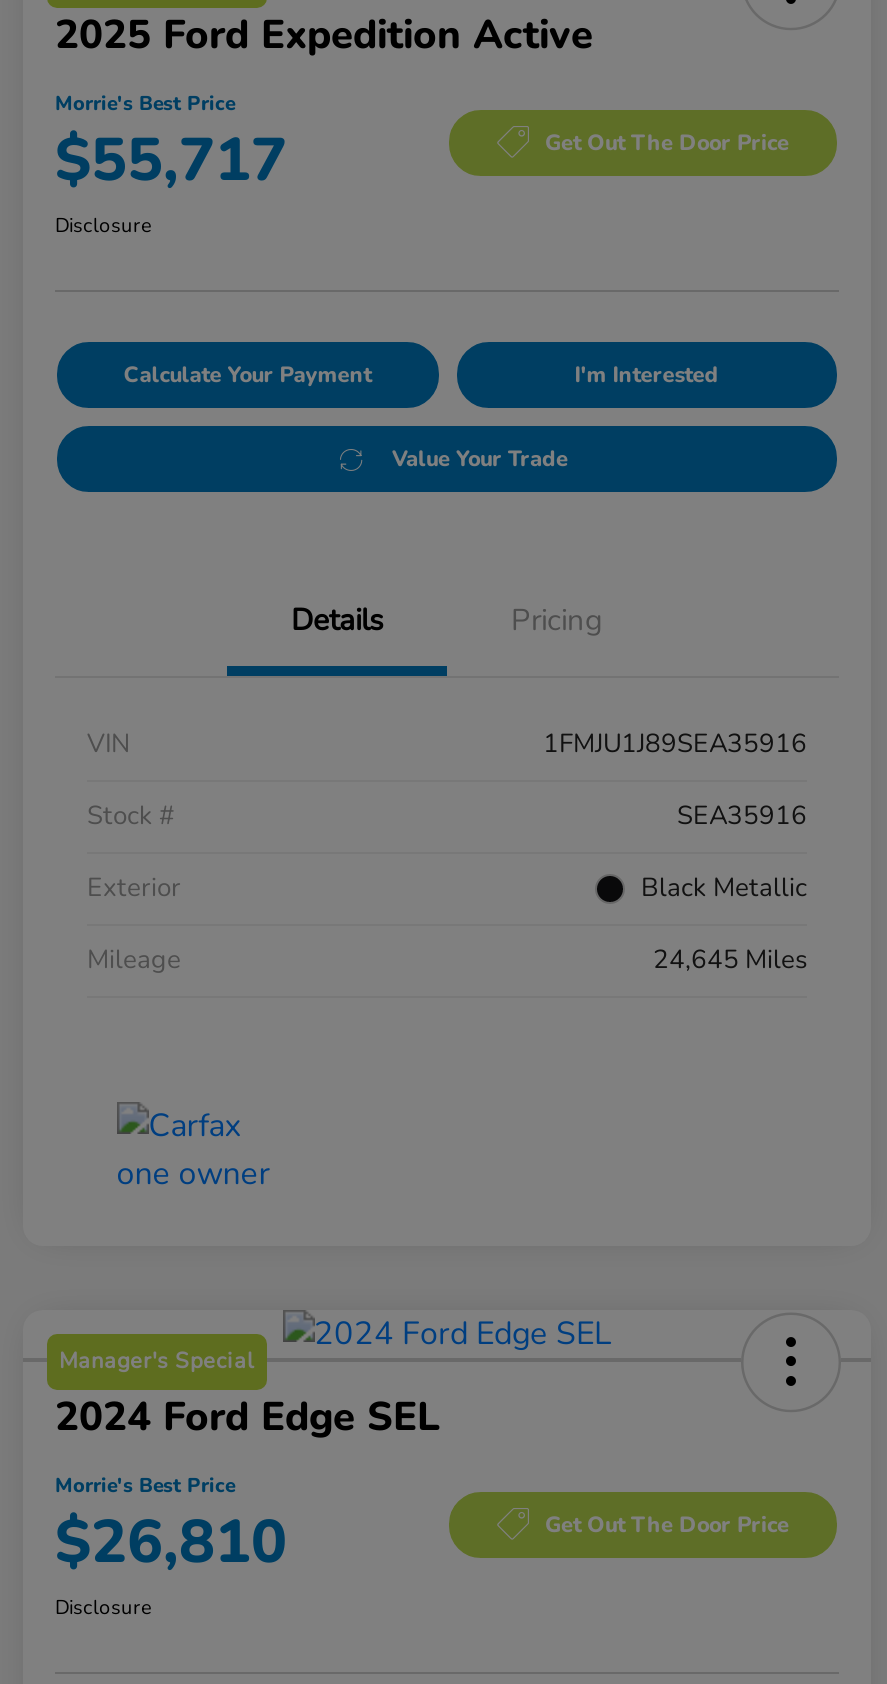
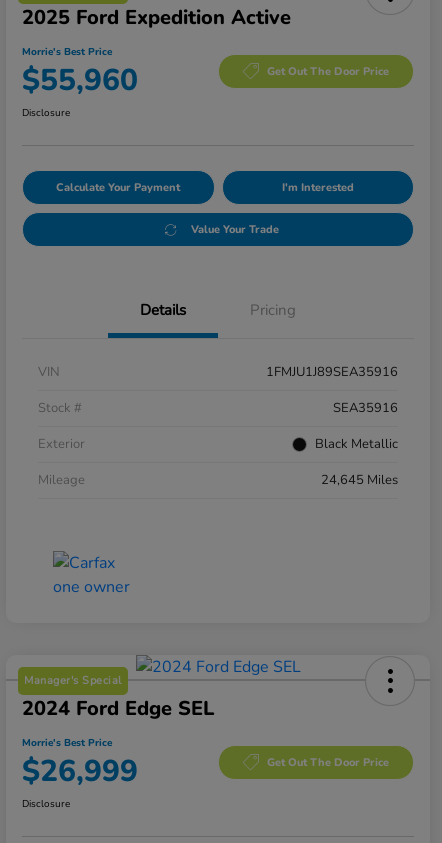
- $55,717
+ $55,960

- $26,810
+ $26,999
